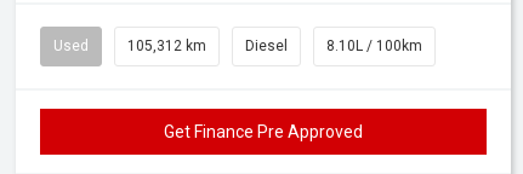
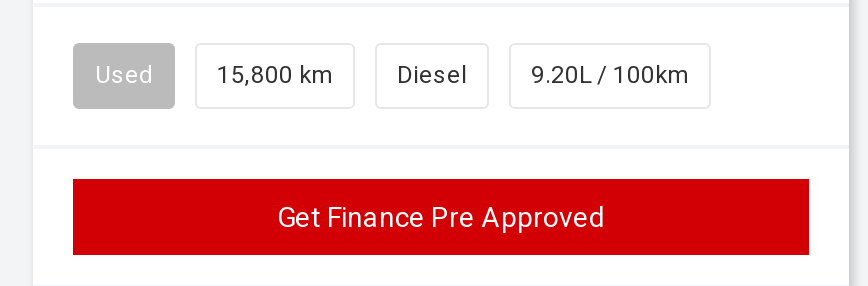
- 105,312 km
+ 15,800 km

- 8.10L / 100km
+ 9.20L / 100km
